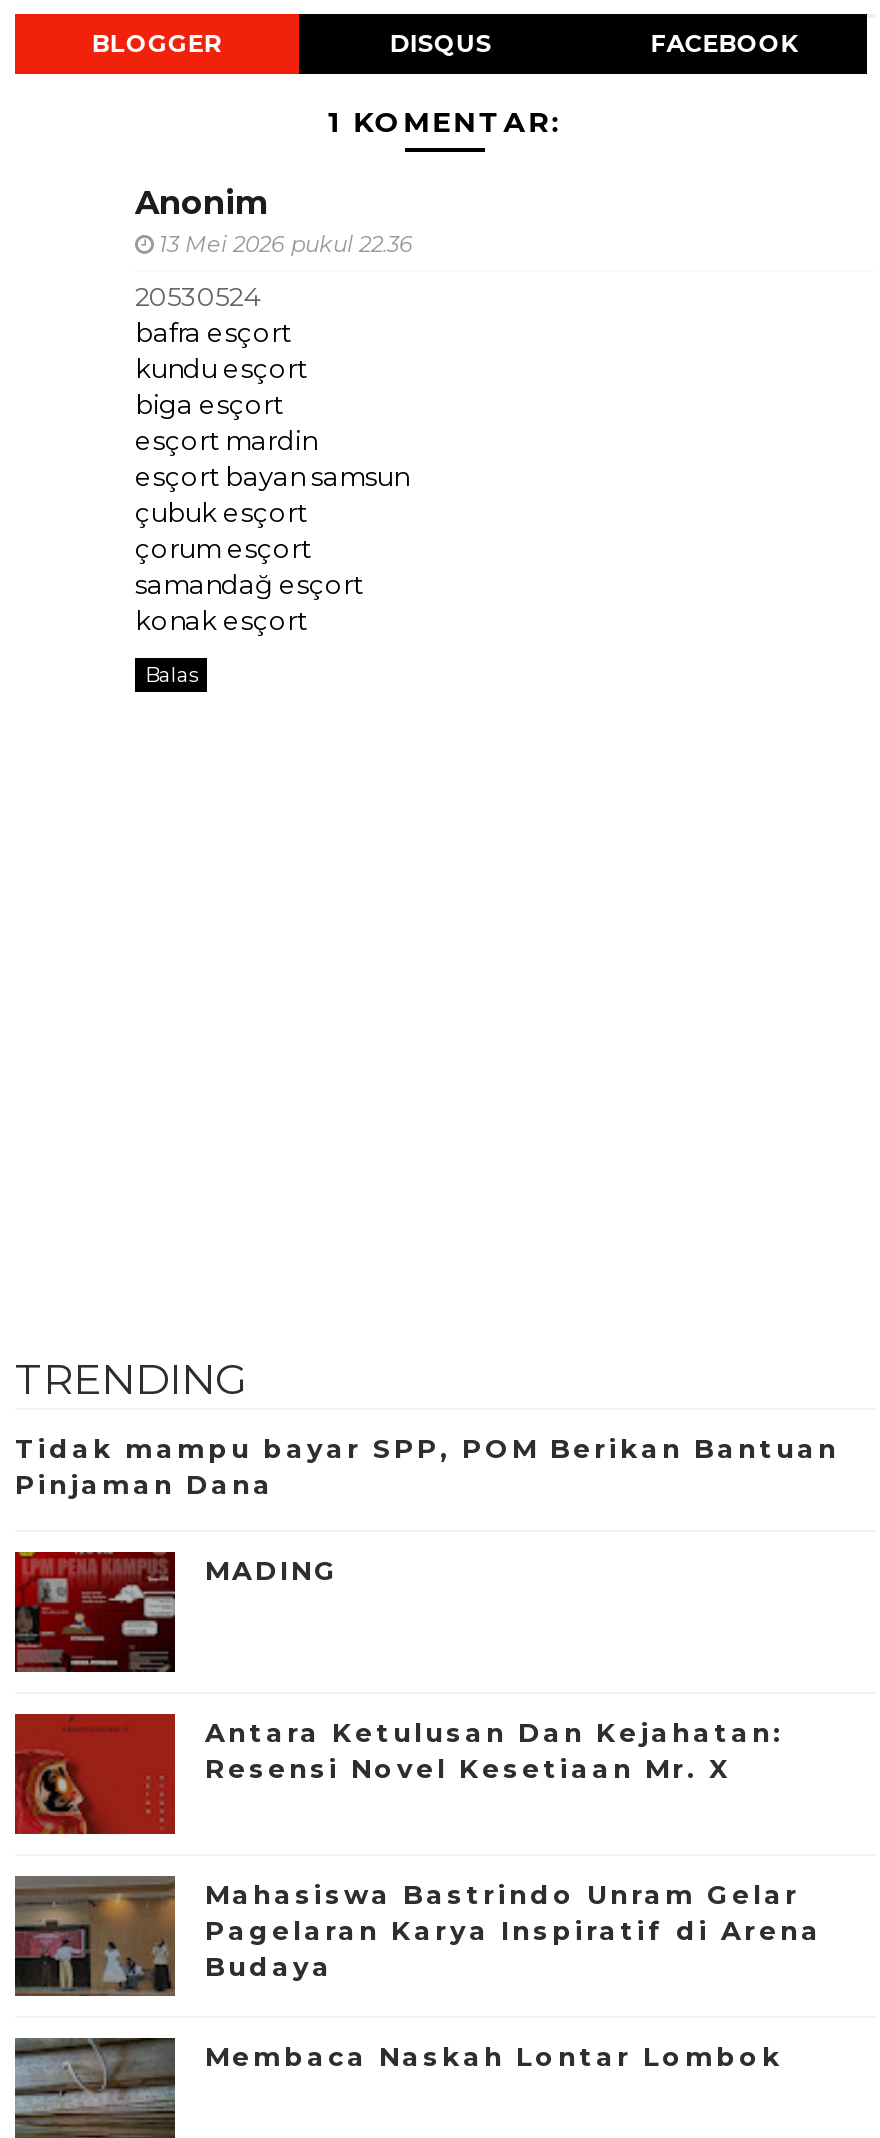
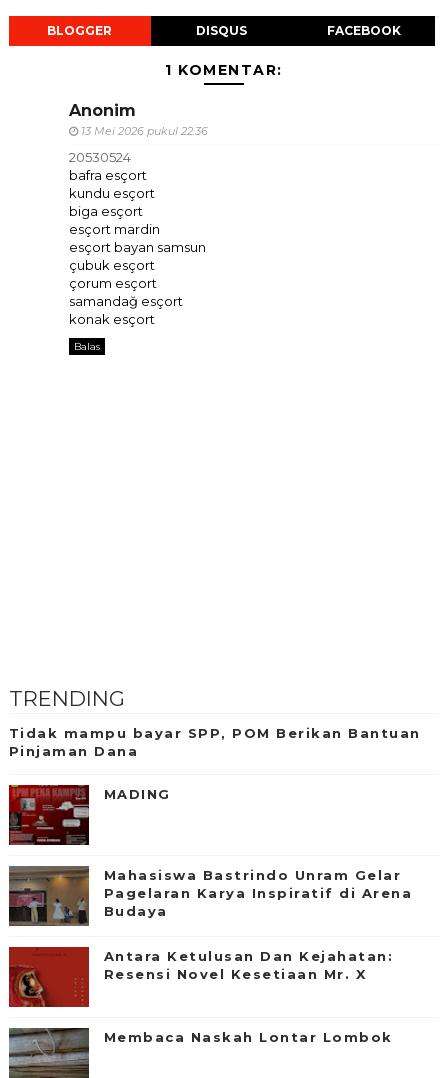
moved down: [image] | Antara Ketulusan Dan Kejahatan: | Resensi Novel Kesetiaan Mr. X

moved up: [image] | Mahasiswa Bastrindo Unram Gelar | Pagelaran Karya Inspiratif di Arena | Budaya
